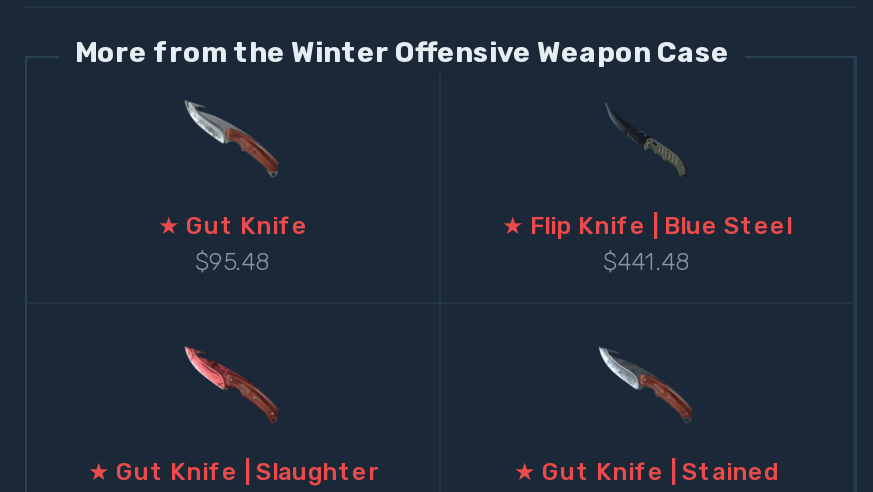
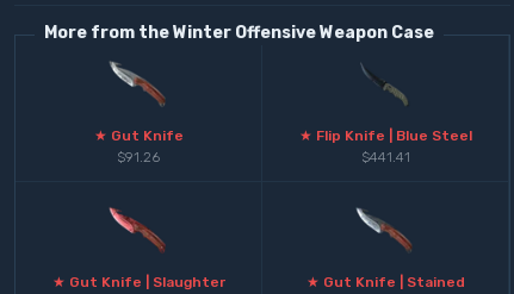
- $95.48
+ $91.26

- $441.48
+ $441.41
